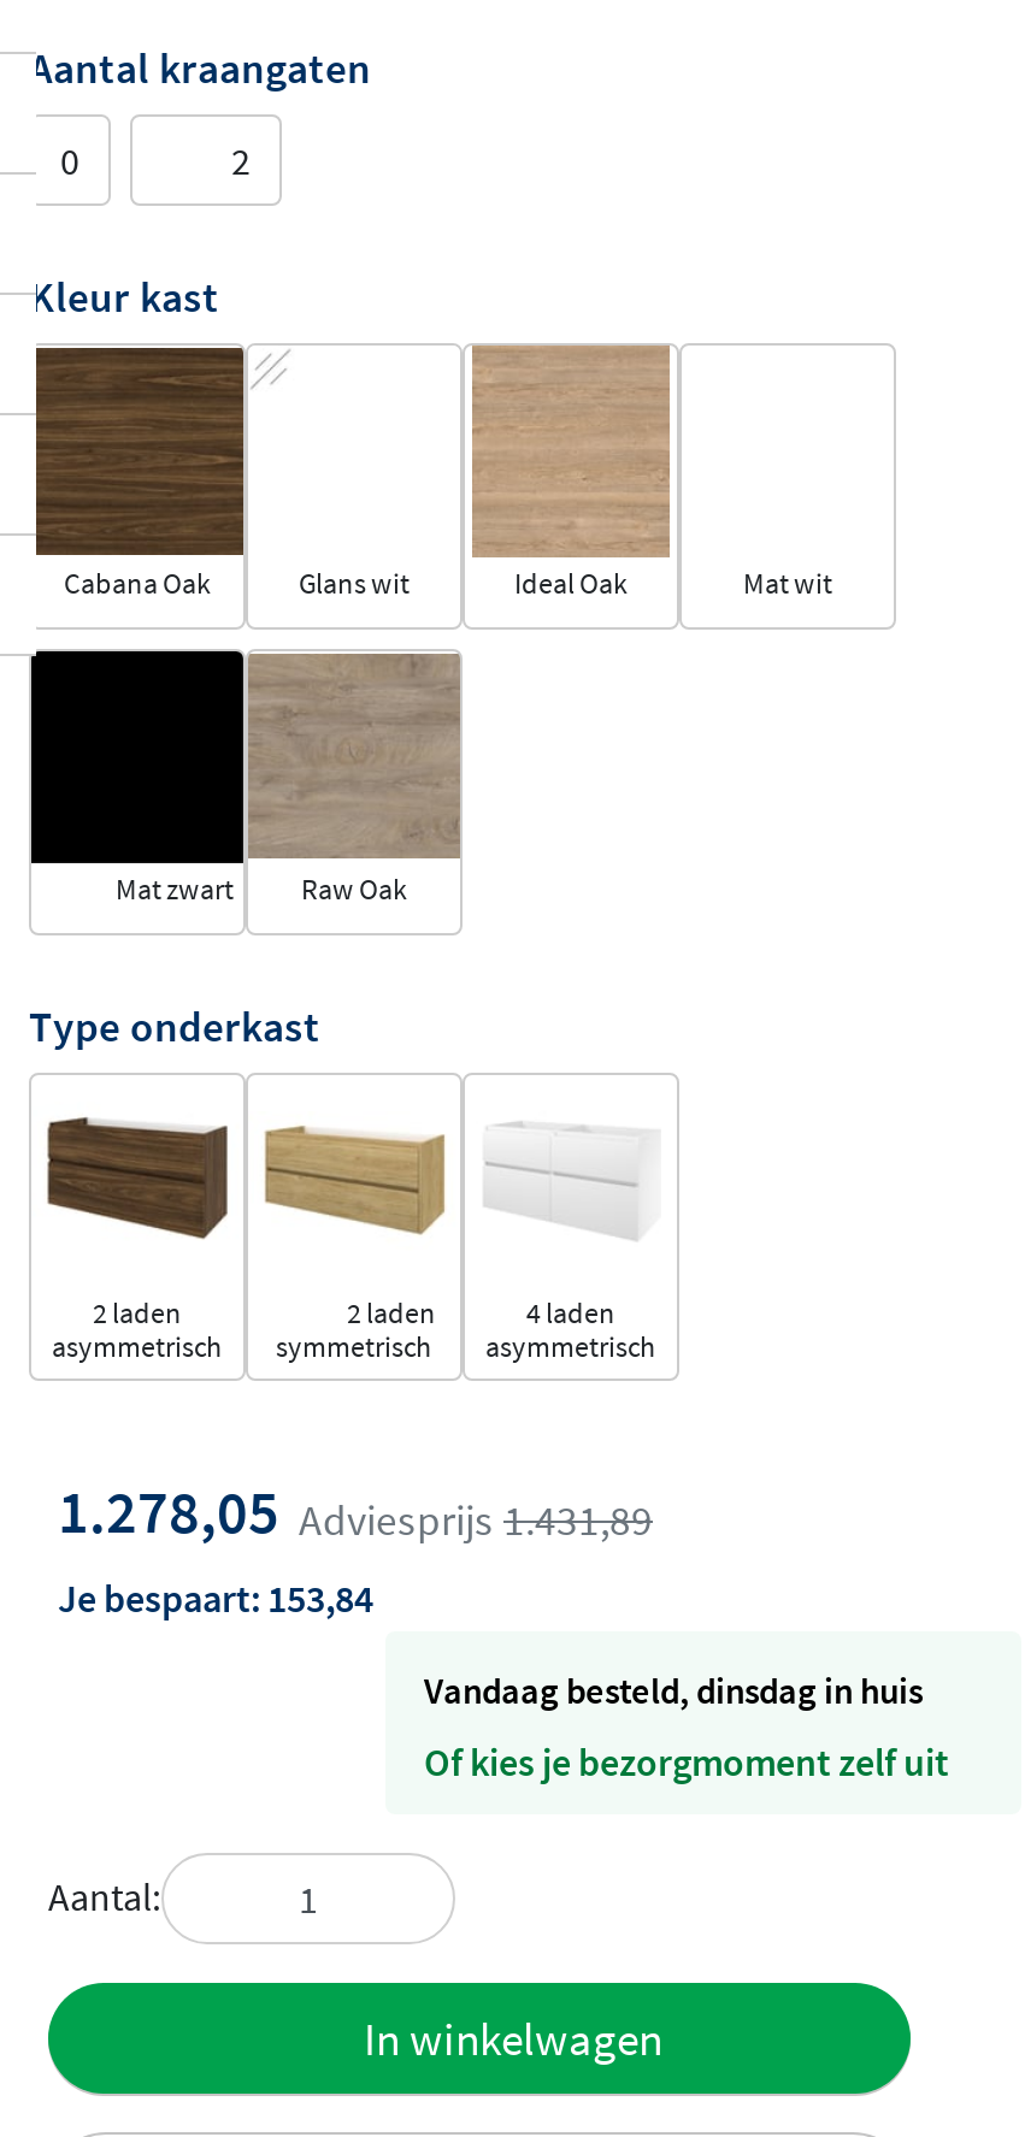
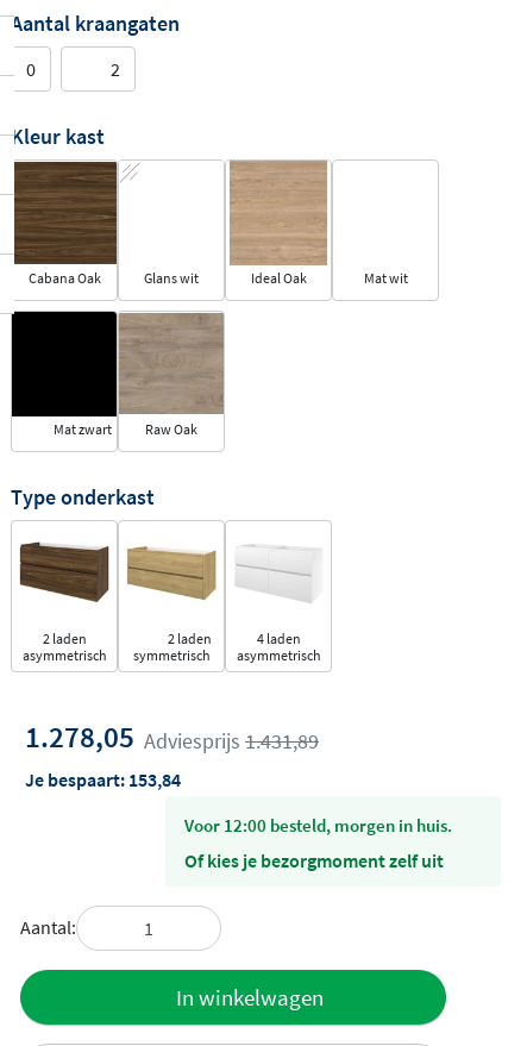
- vandaag besteld, dinsdag in huis
+ voor 12:00 besteld, morgen in huis.
